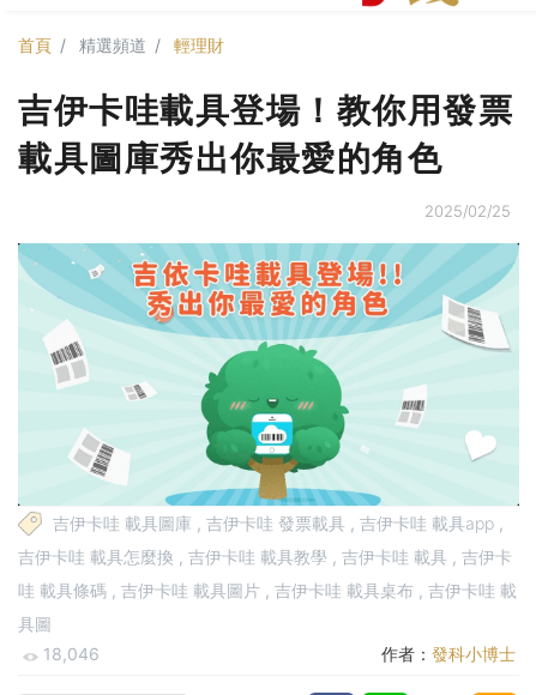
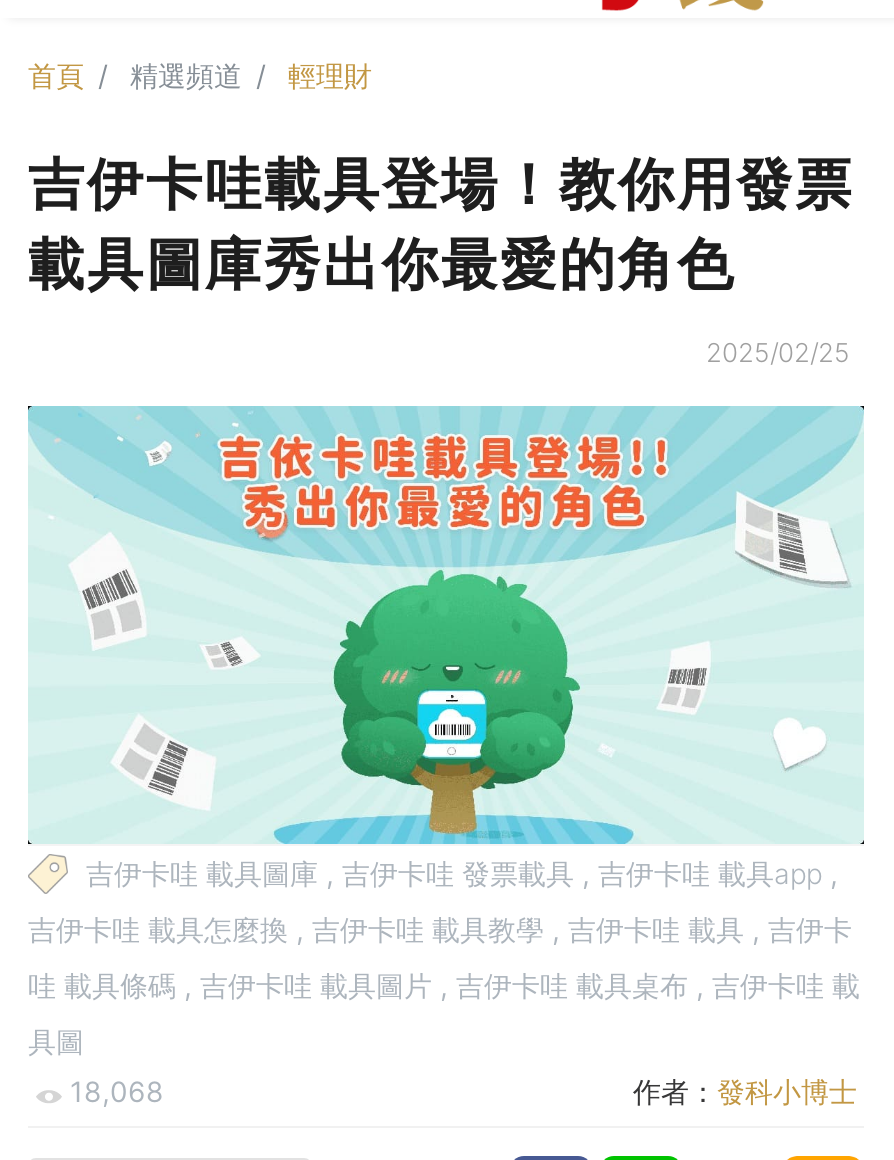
- 18,046
+ 18,068
